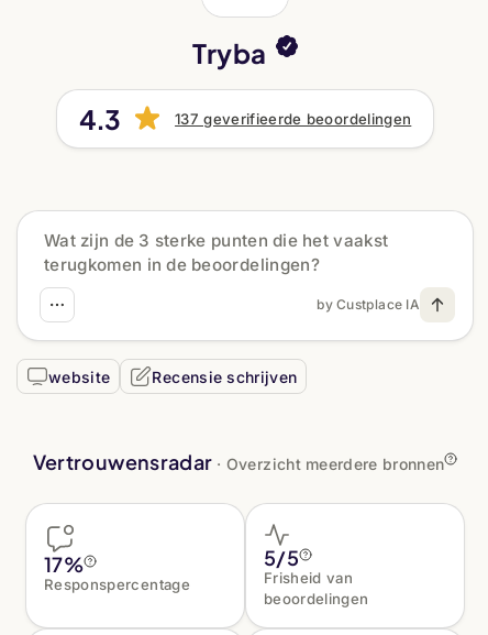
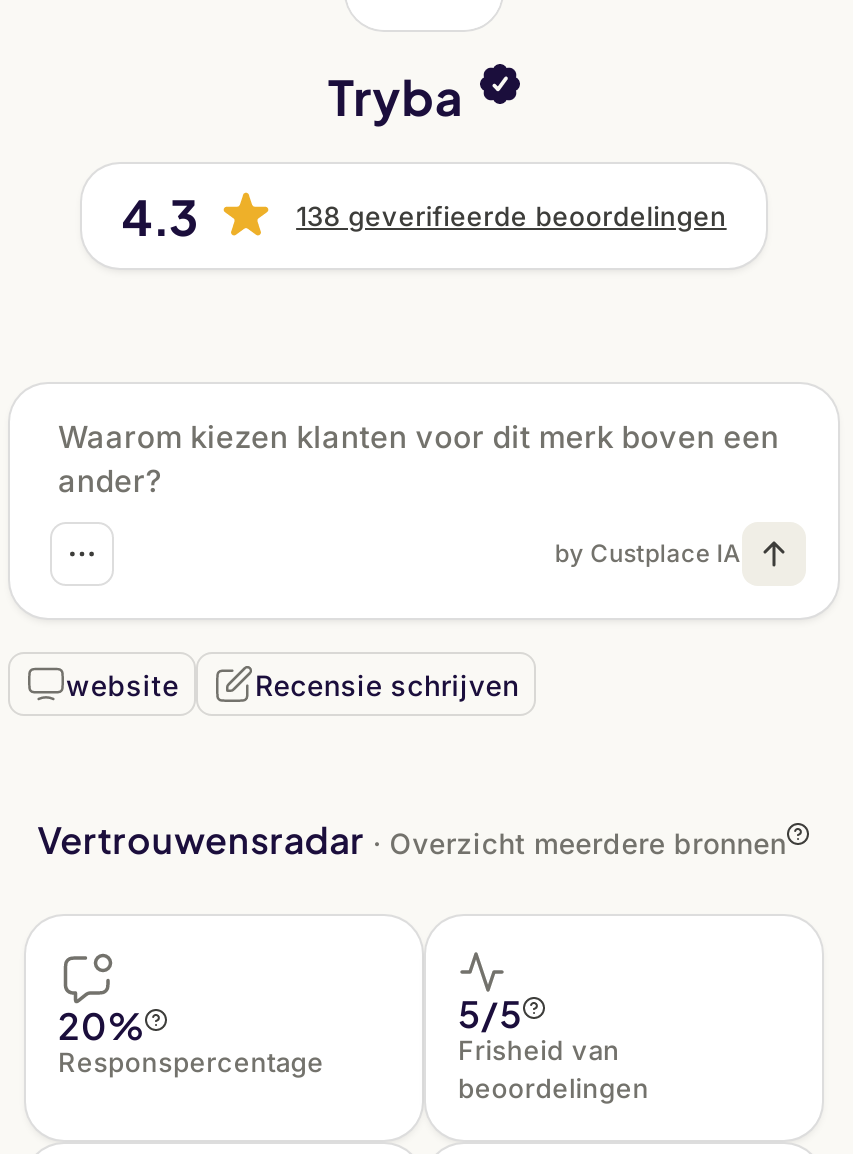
- 137 geverifieerde beoordelingen
+ 138 geverifieerde beoordelingen

- Wat zijn de 3 sterke punten die het vaakst
- terugkomen in de beoordelingen?
+ Waarom kiezen klanten voor dit merk boven een
+ ander?

- 17%
+ 20%
